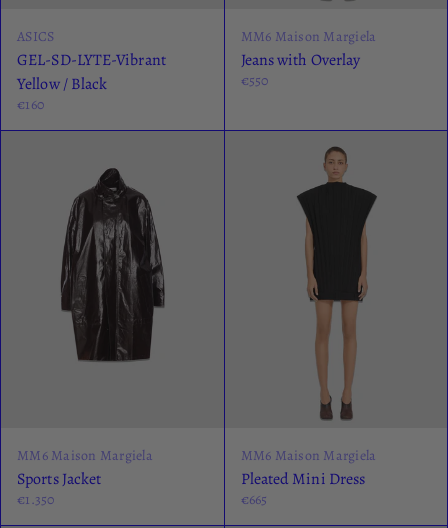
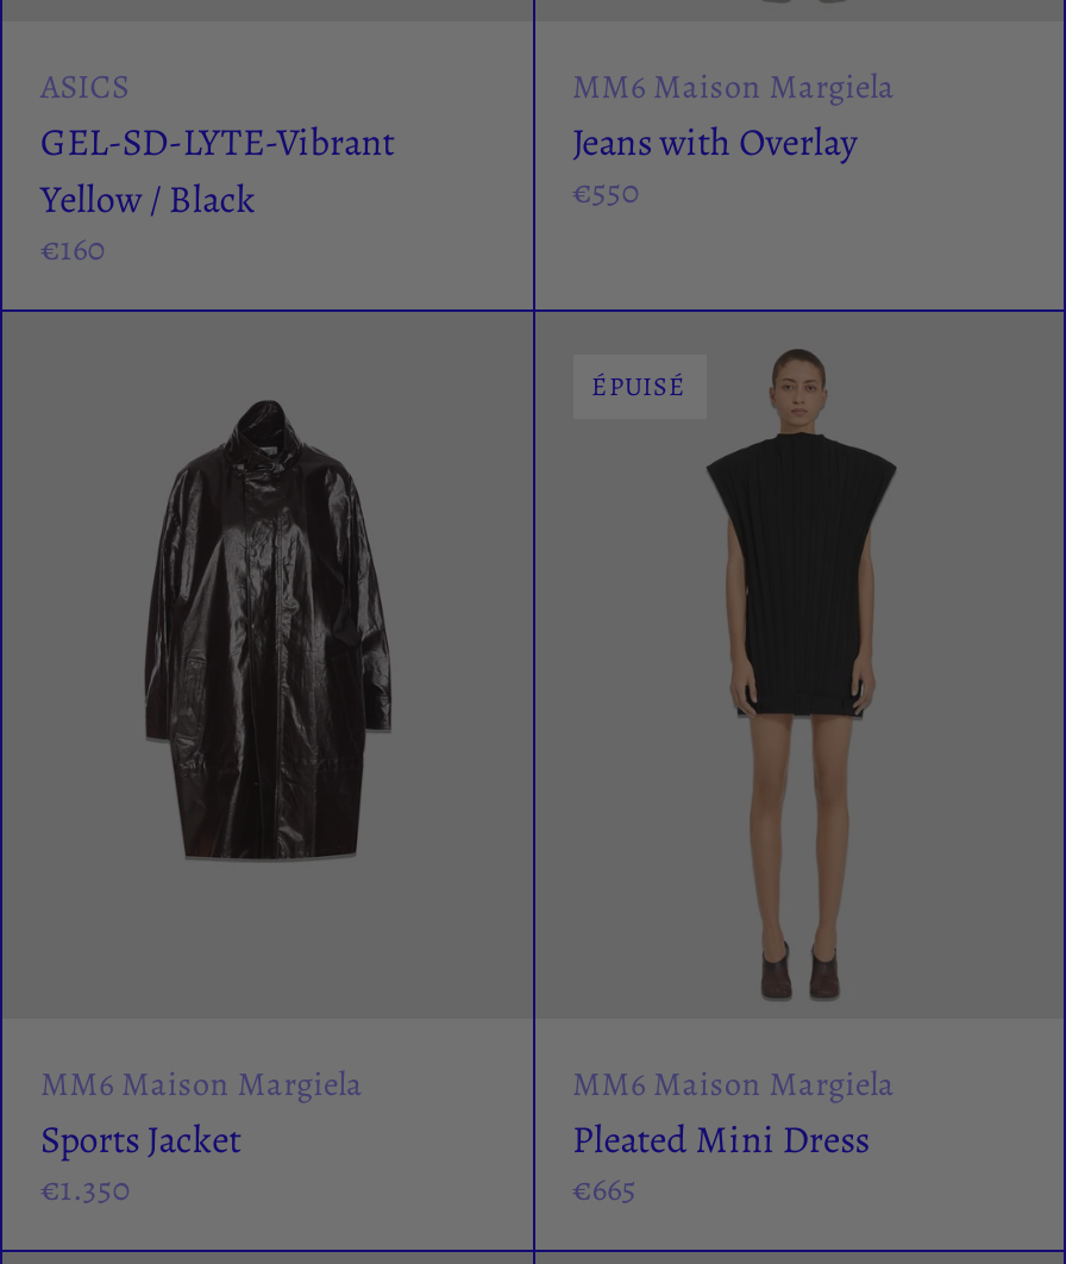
+ ÉPUISÉ
